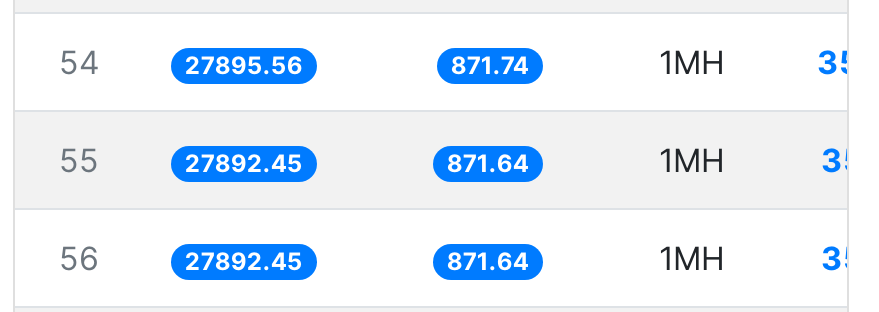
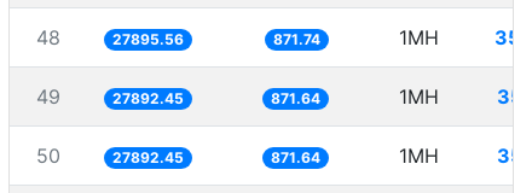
- 54
+ 48

- 55
+ 49

- 56
+ 50
